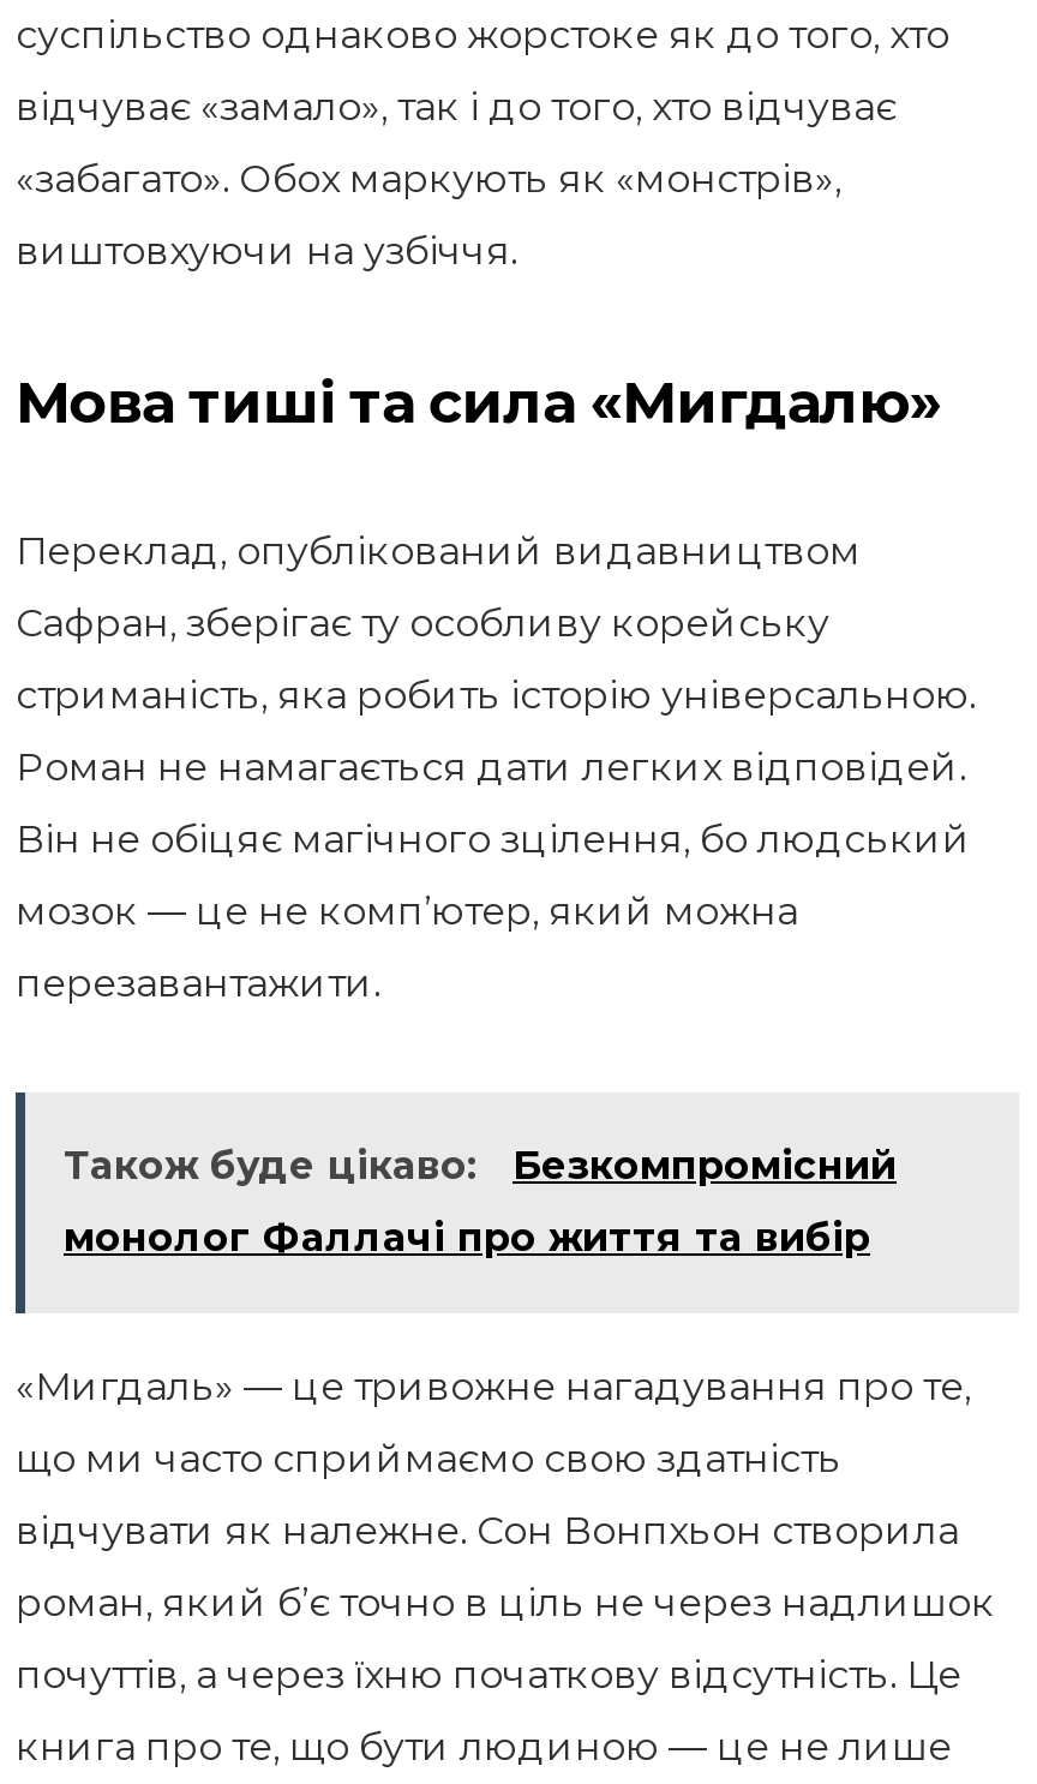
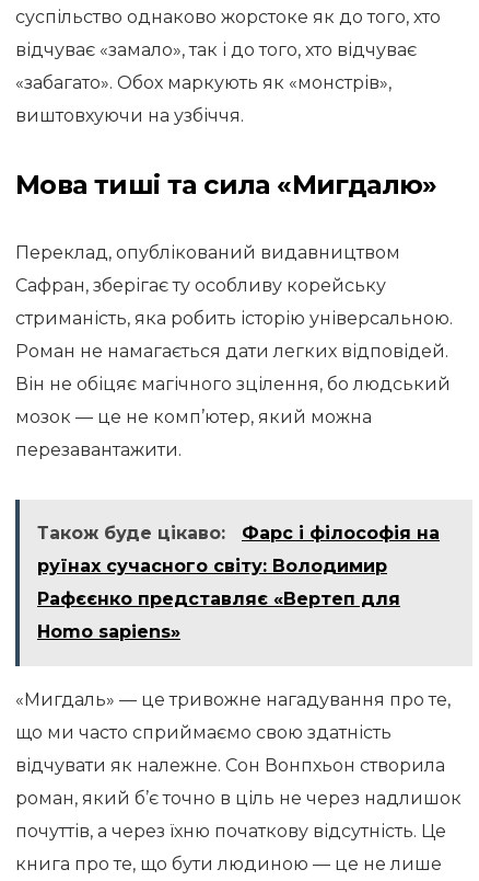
- Також буде цікаво: Безкомпромісний
- монолог Фаллачі про життя та вибір
+ Також буде цікаво: Фарс і філософія на
+ руїнах сучасного світу: Володимир
+ Рафєєнко представляє «Вертеп для
+ Homo sapiens»
